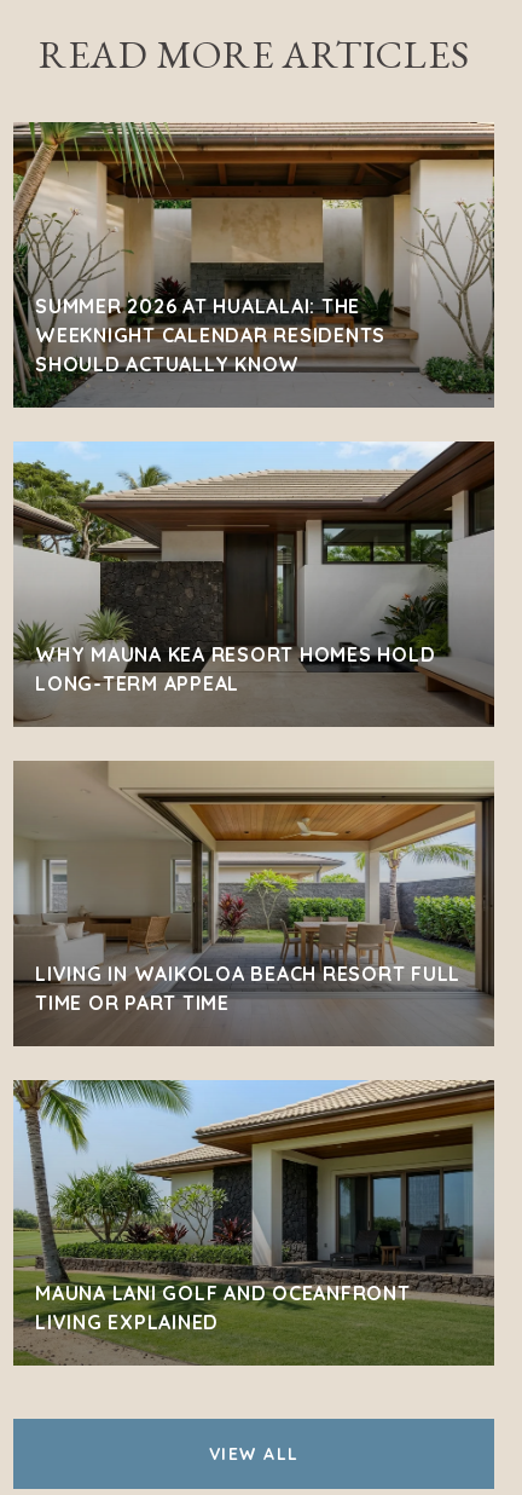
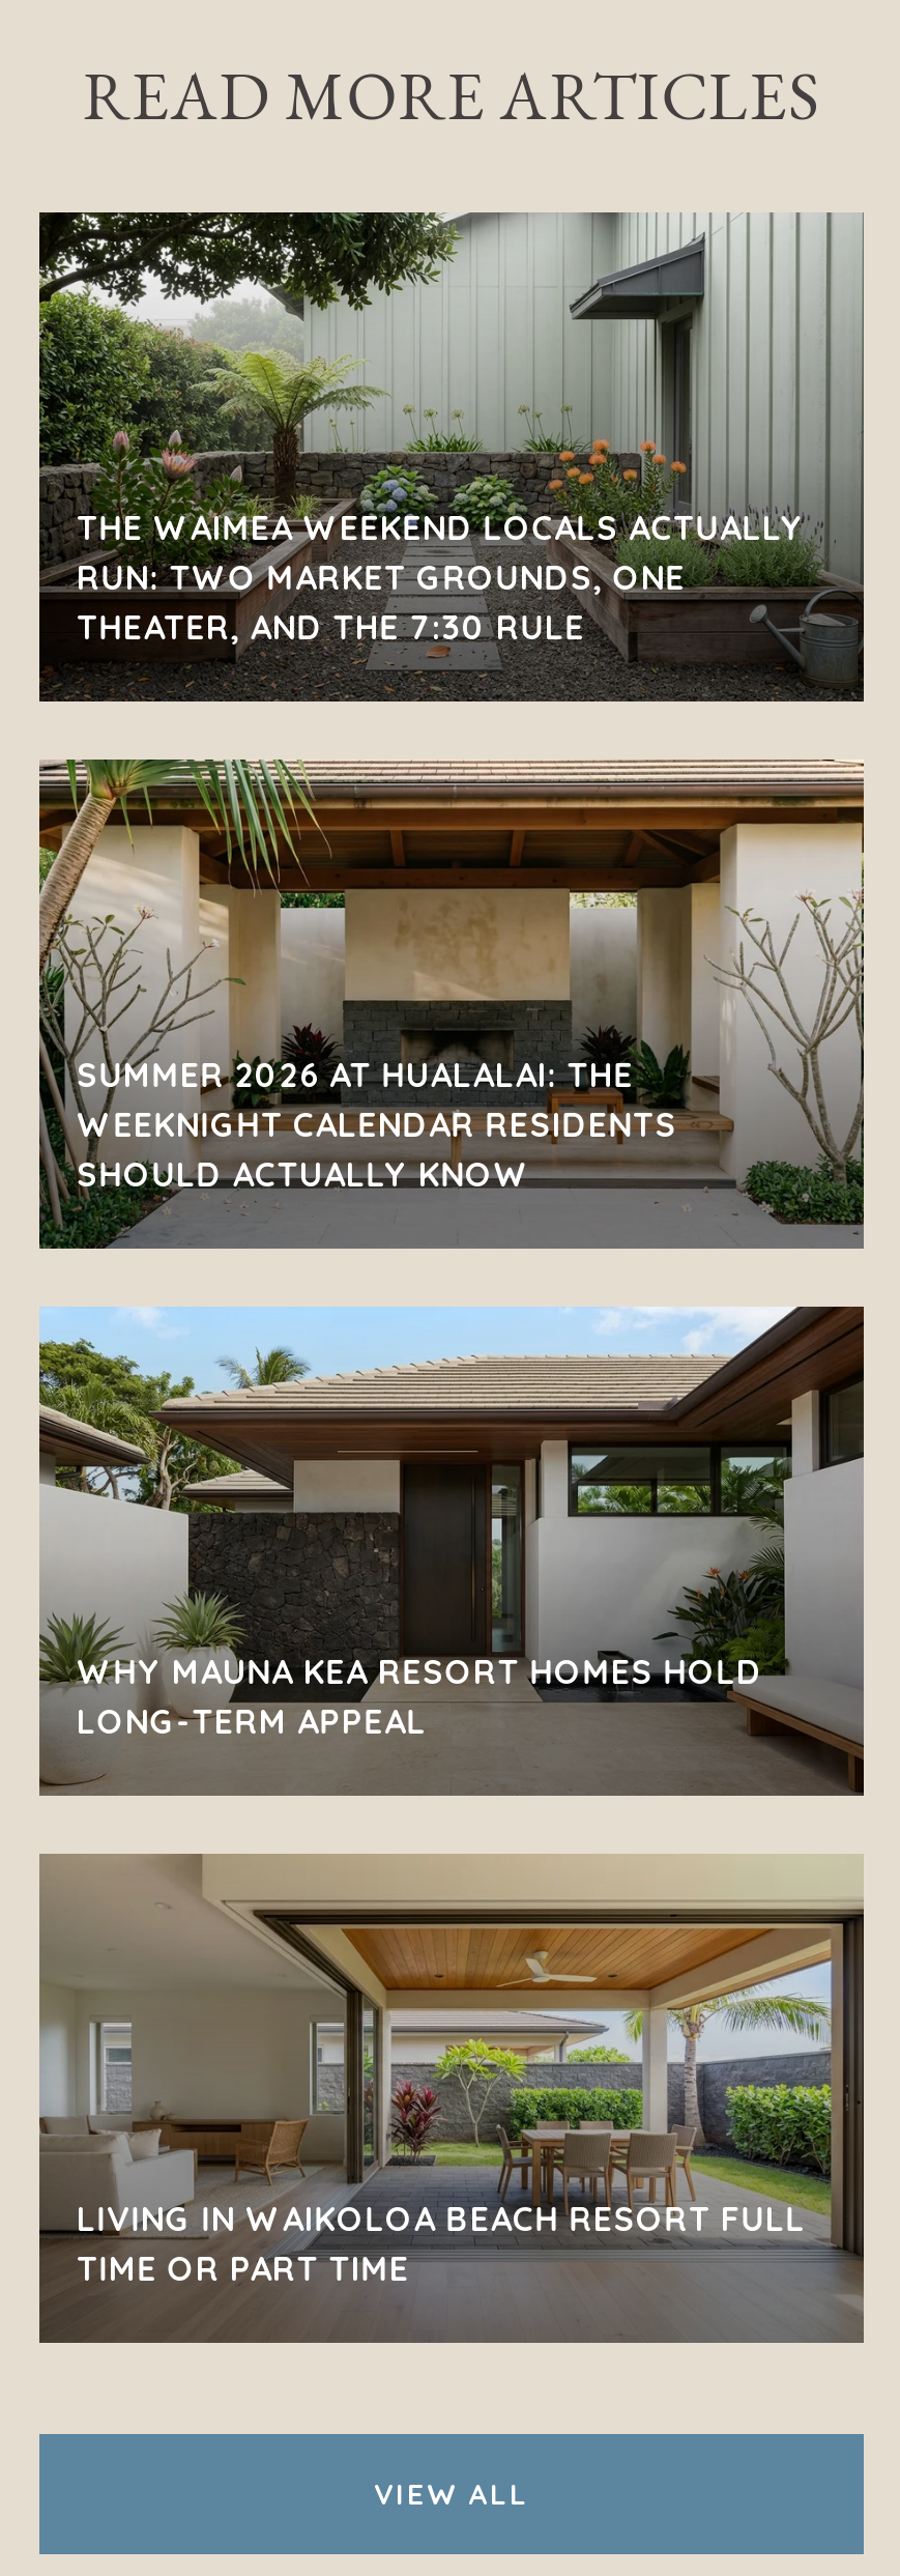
+ [image]
+ THE WAIMEA WEEKEND LOCALS ACTUALLY
+ RUN: TWO MARKET GROUNDS, ONE
+ THEATER, AND THE 7:30 RULE

moved down: [image] | SUMMER 2026 AT HUALALAI: THE | WEEKNIGHT CALENDAR RESIDENTS | SHOULD ACTUALLY KNOW | WHY MAUNA KEA RESORT HOMES HOLD | LONG-TERM APPEAL | LIVING IN WAIKOLOA BEACH RESORT FULL | TIME OR PART TIME

- [image]
- MAUNA LANI GOLF AND OCEANFRONT
- LIVING EXPLAINED
